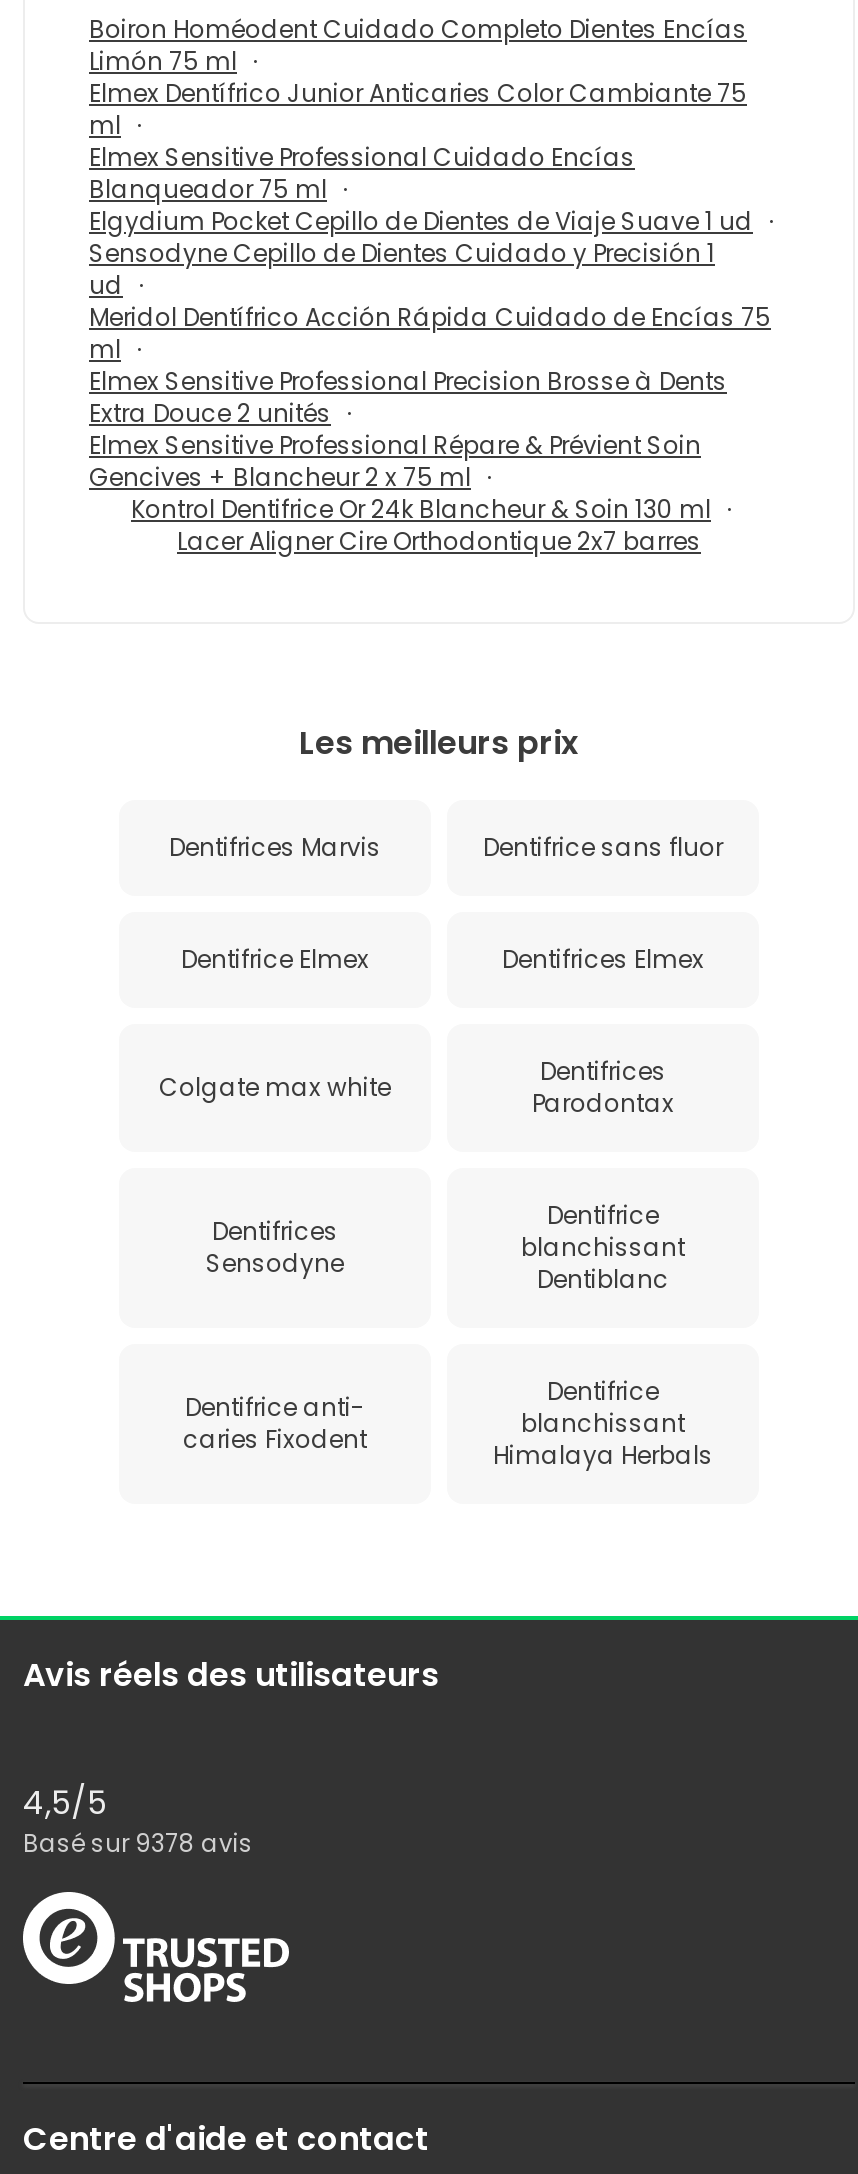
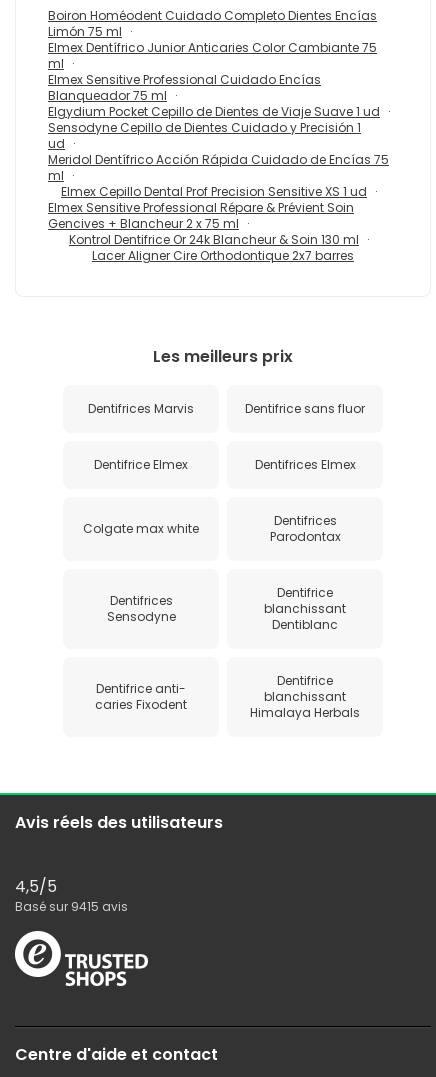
- Elmex Sensitive Professional Precision Brosse à Dents
- Extra Douce 2 unités
+ Elmex Cepillo Dental Prof Precision Sensitive XS 1 ud

- Basé sur 9378 avis
+ Basé sur 9415 avis
